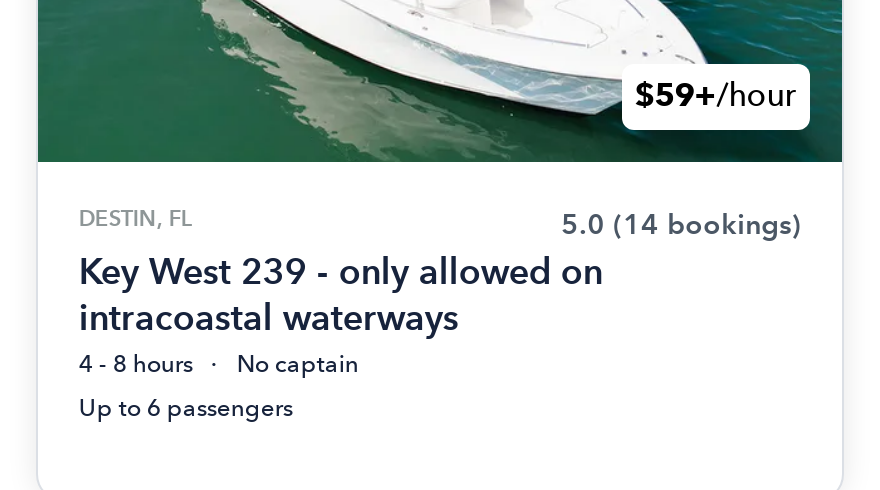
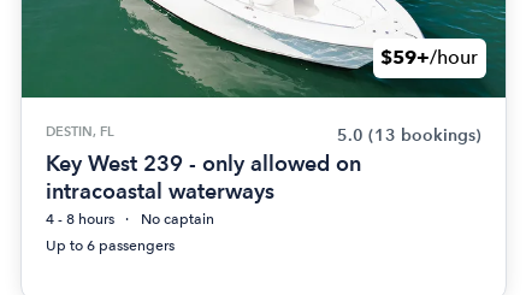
- 5.0 (14 bookings)
+ 5.0 (13 bookings)
